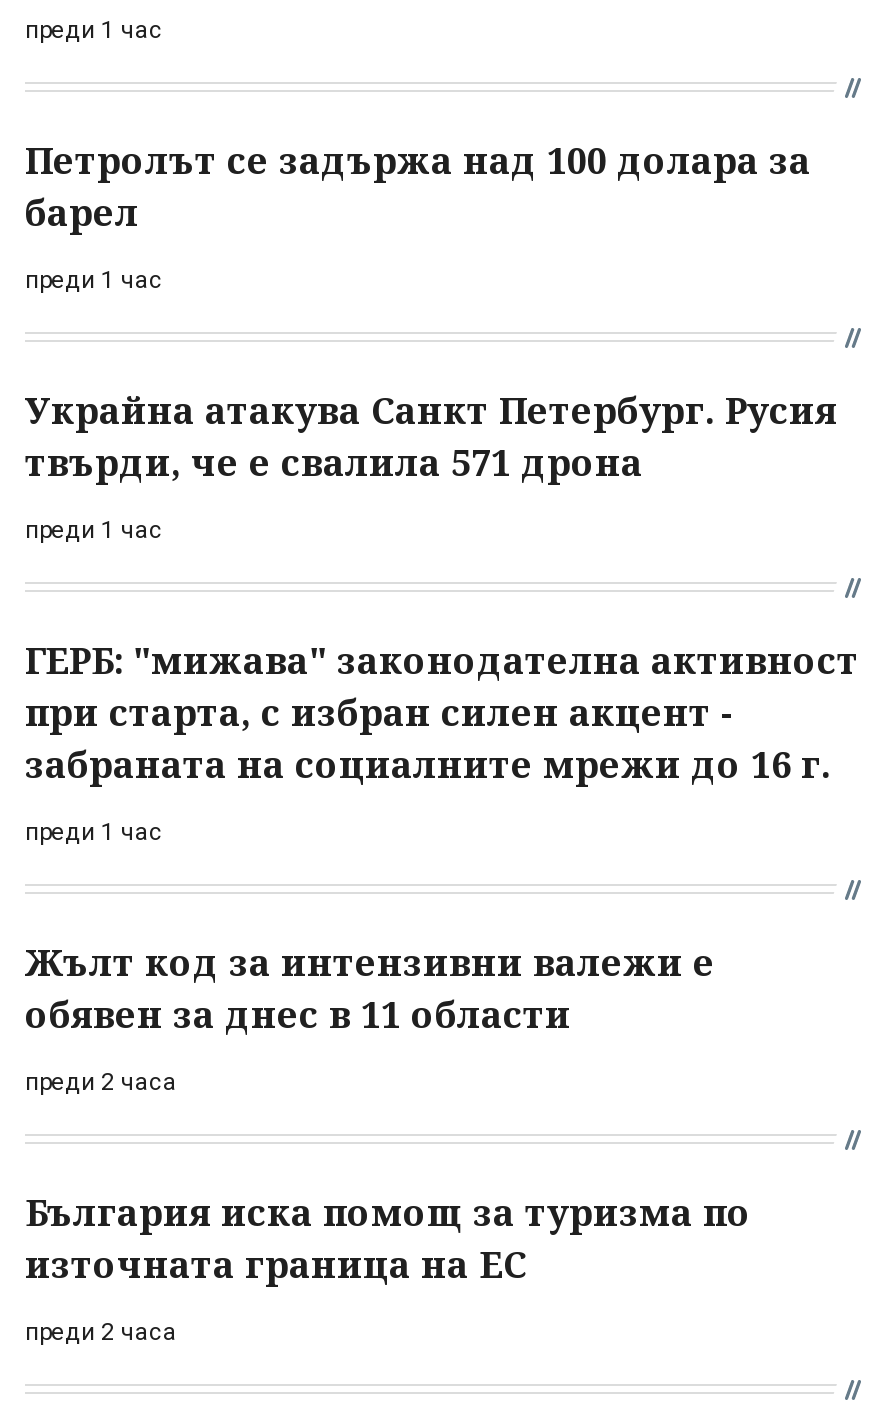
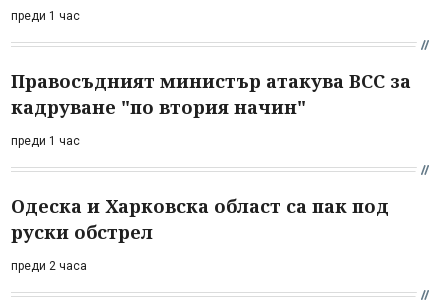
- Петролът се задържа над 100 долара за
- барел
+ Правосъдният министър атакува ВСС за
+ кадруване "по втория начин"

- Украйна атакува Санкт Петербург. Русия
- твърди, че е свалила 571 дрона
- преди 1 час
- ГЕРБ: "мижава" законодателна активност
- при старта, с избран силен акцент -
- забраната на социалните мрежи до 16 г.
- преди 1 час
- Жълт код за интензивни валежи е
- обявен за днес в 11 области
- преди 2 часа
- България иска помощ за туризма по
- източната граница на ЕС
+ Одеска и Харковска област са пак под
+ руски обстрел
